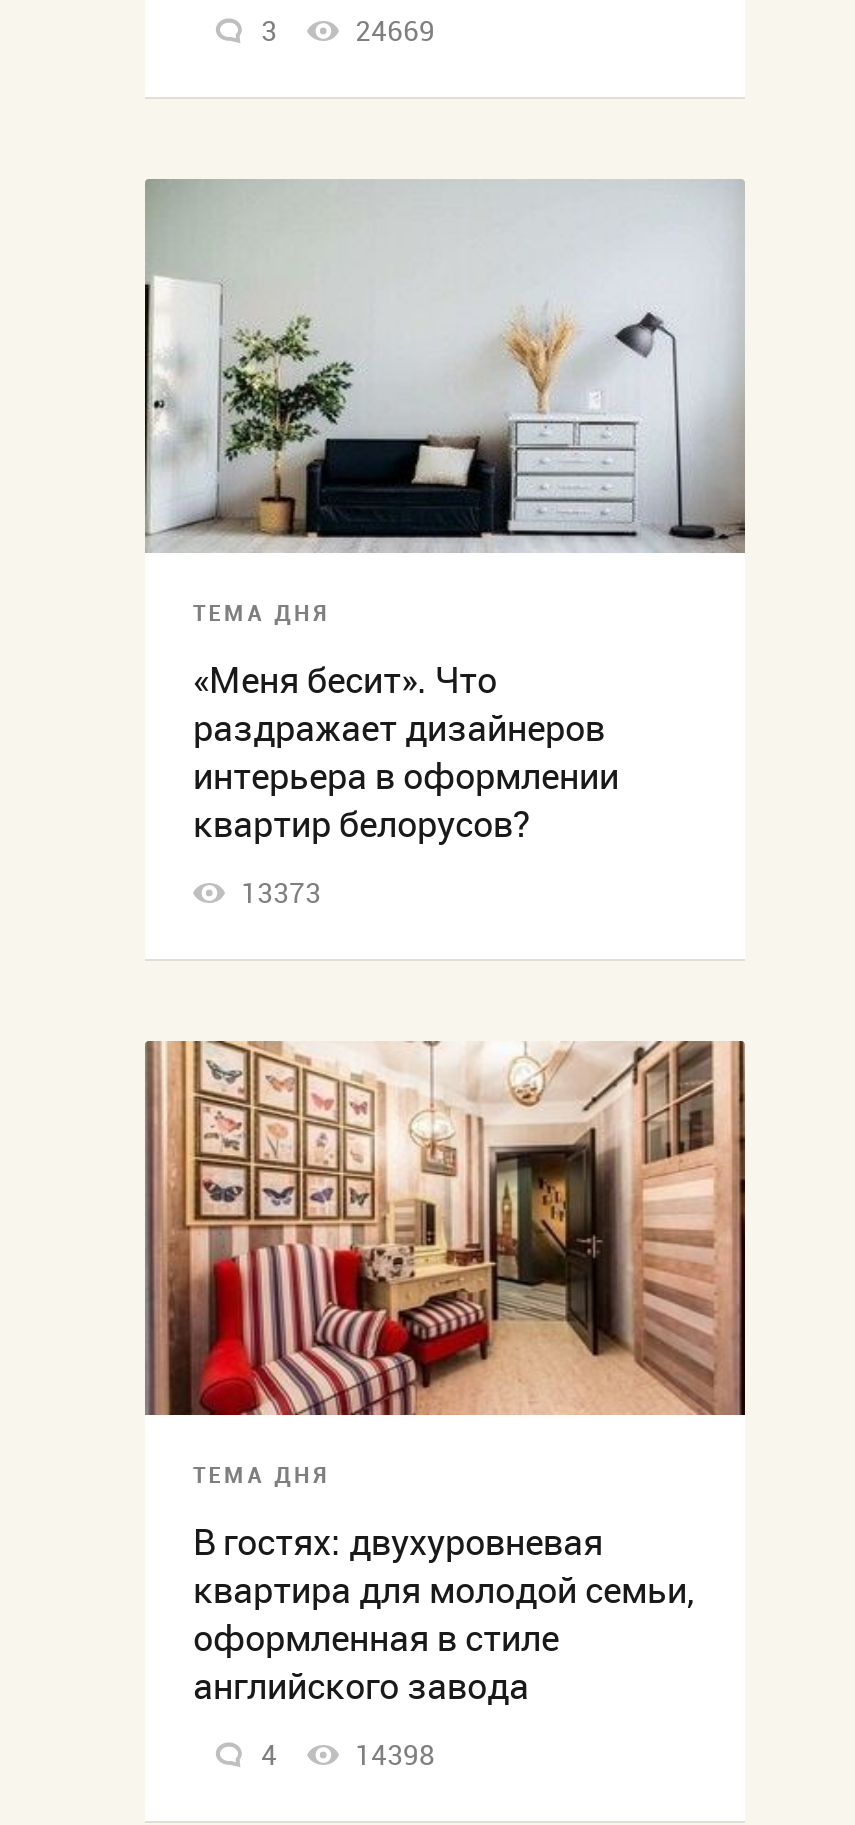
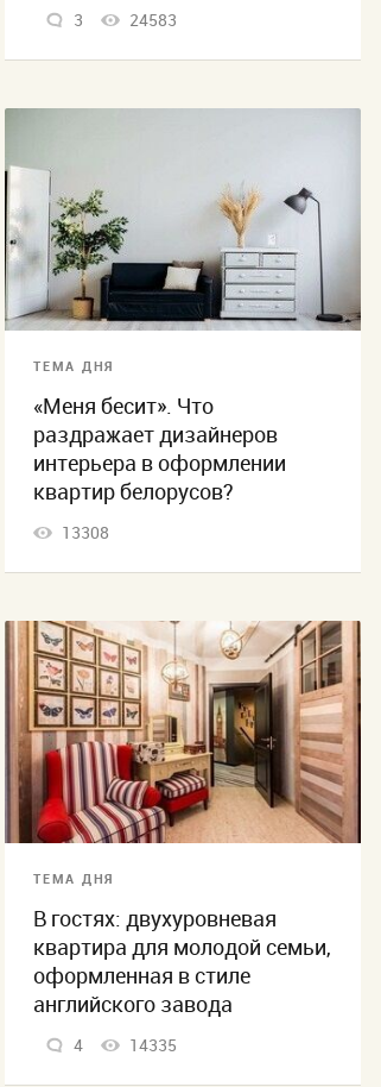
- 24669
+ 24583

- 13373
+ 13308

- 14398
+ 14335
